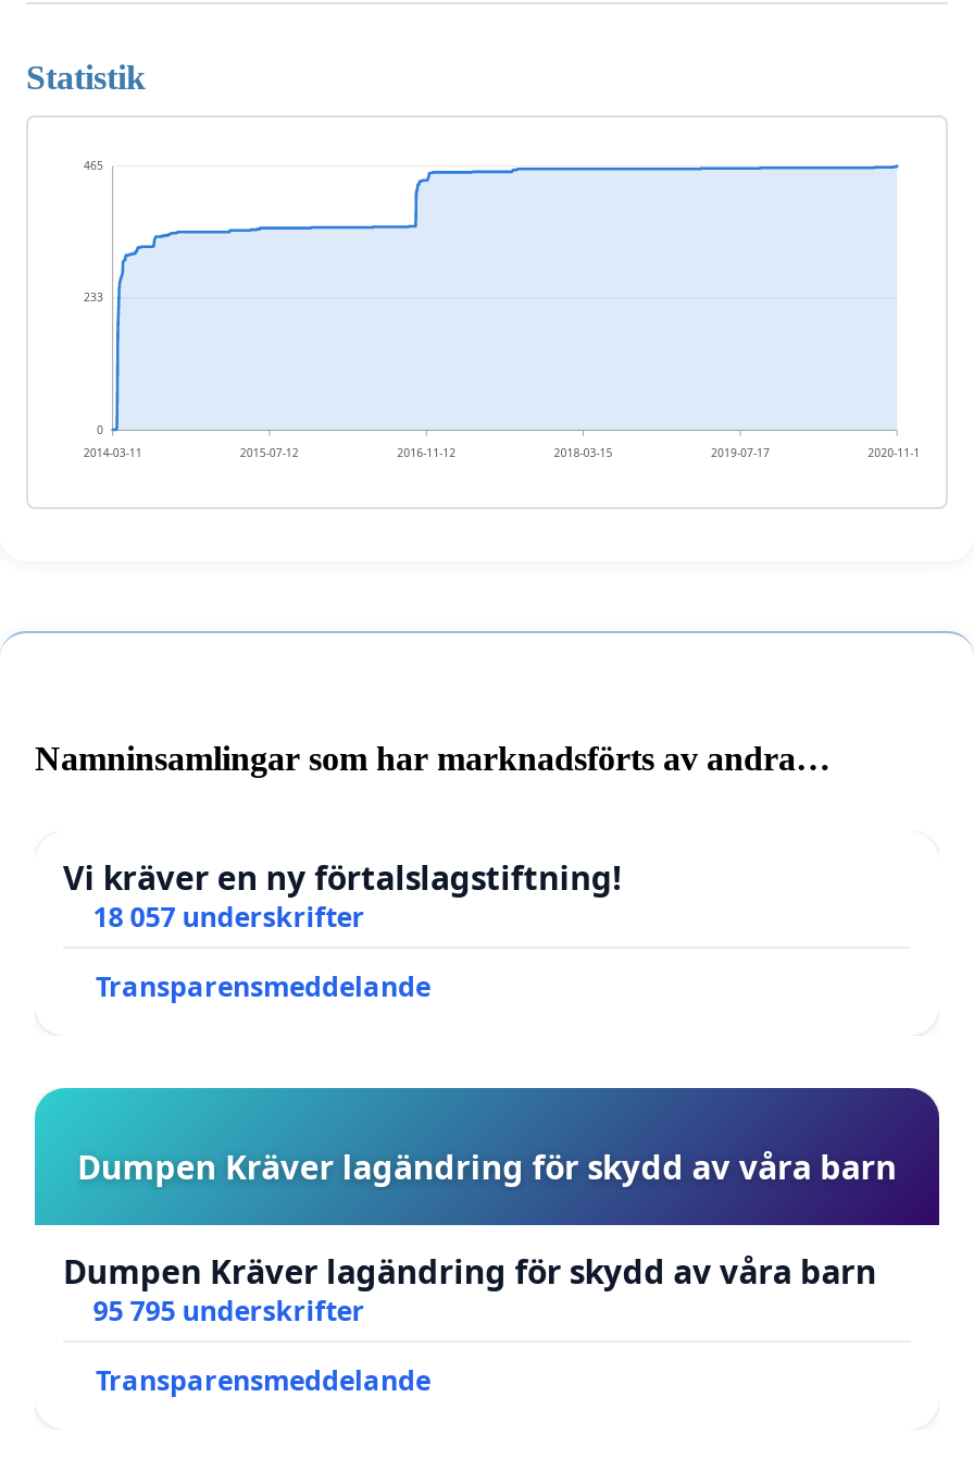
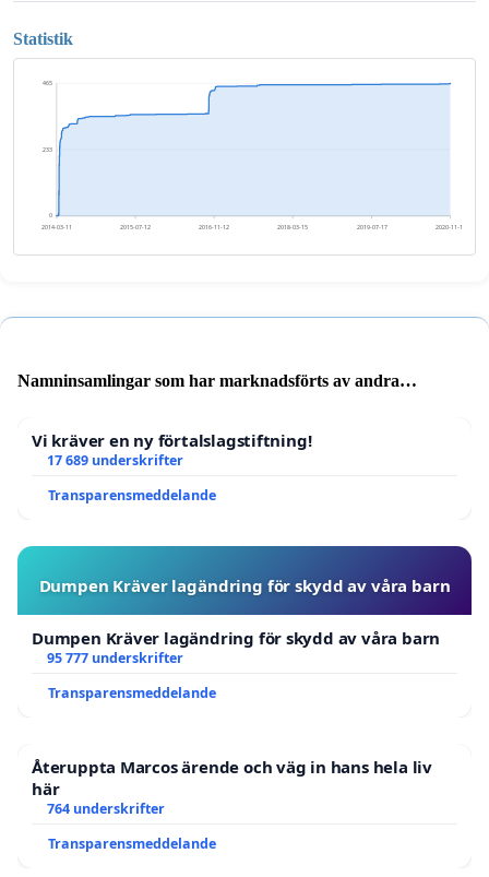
- 18 057 underskrifter
+ 17 689 underskrifter

- 95 795 underskrifter
+ 95 777 underskrifter
+ Transparensmeddelande
+ Återuppta Marcos ärende och väg in hans hela liv
+ här
+ 764 underskrifter
